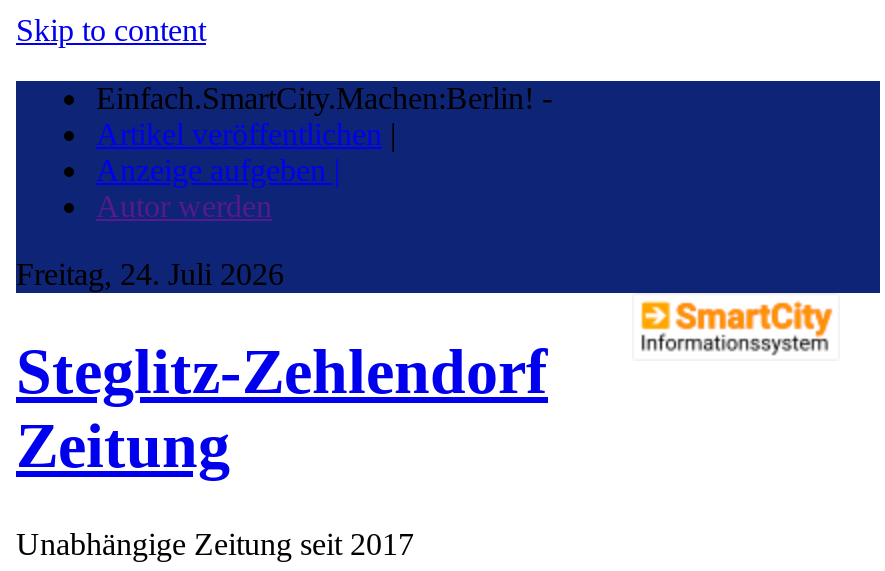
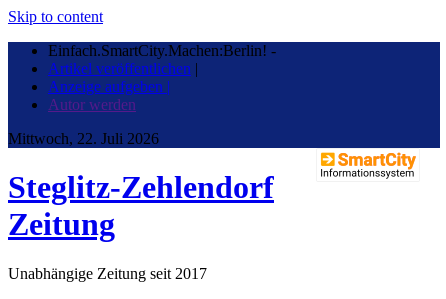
- Freitag, 24. Juli 2026
+ Mittwoch, 22. Juli 2026
